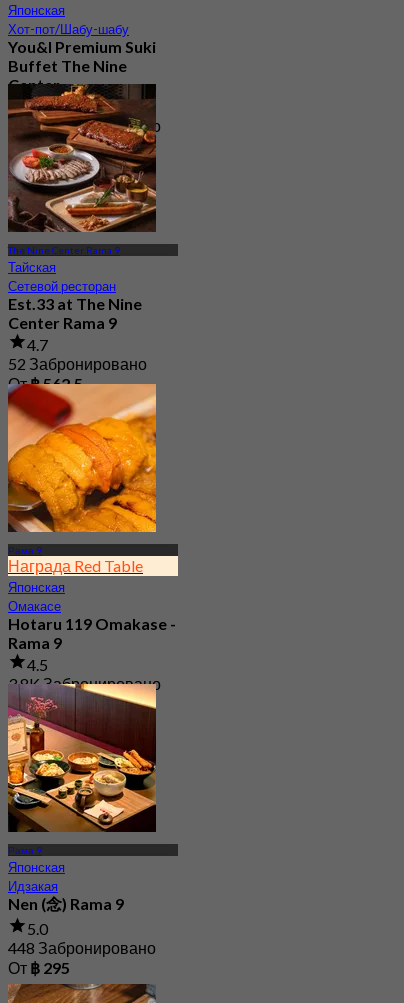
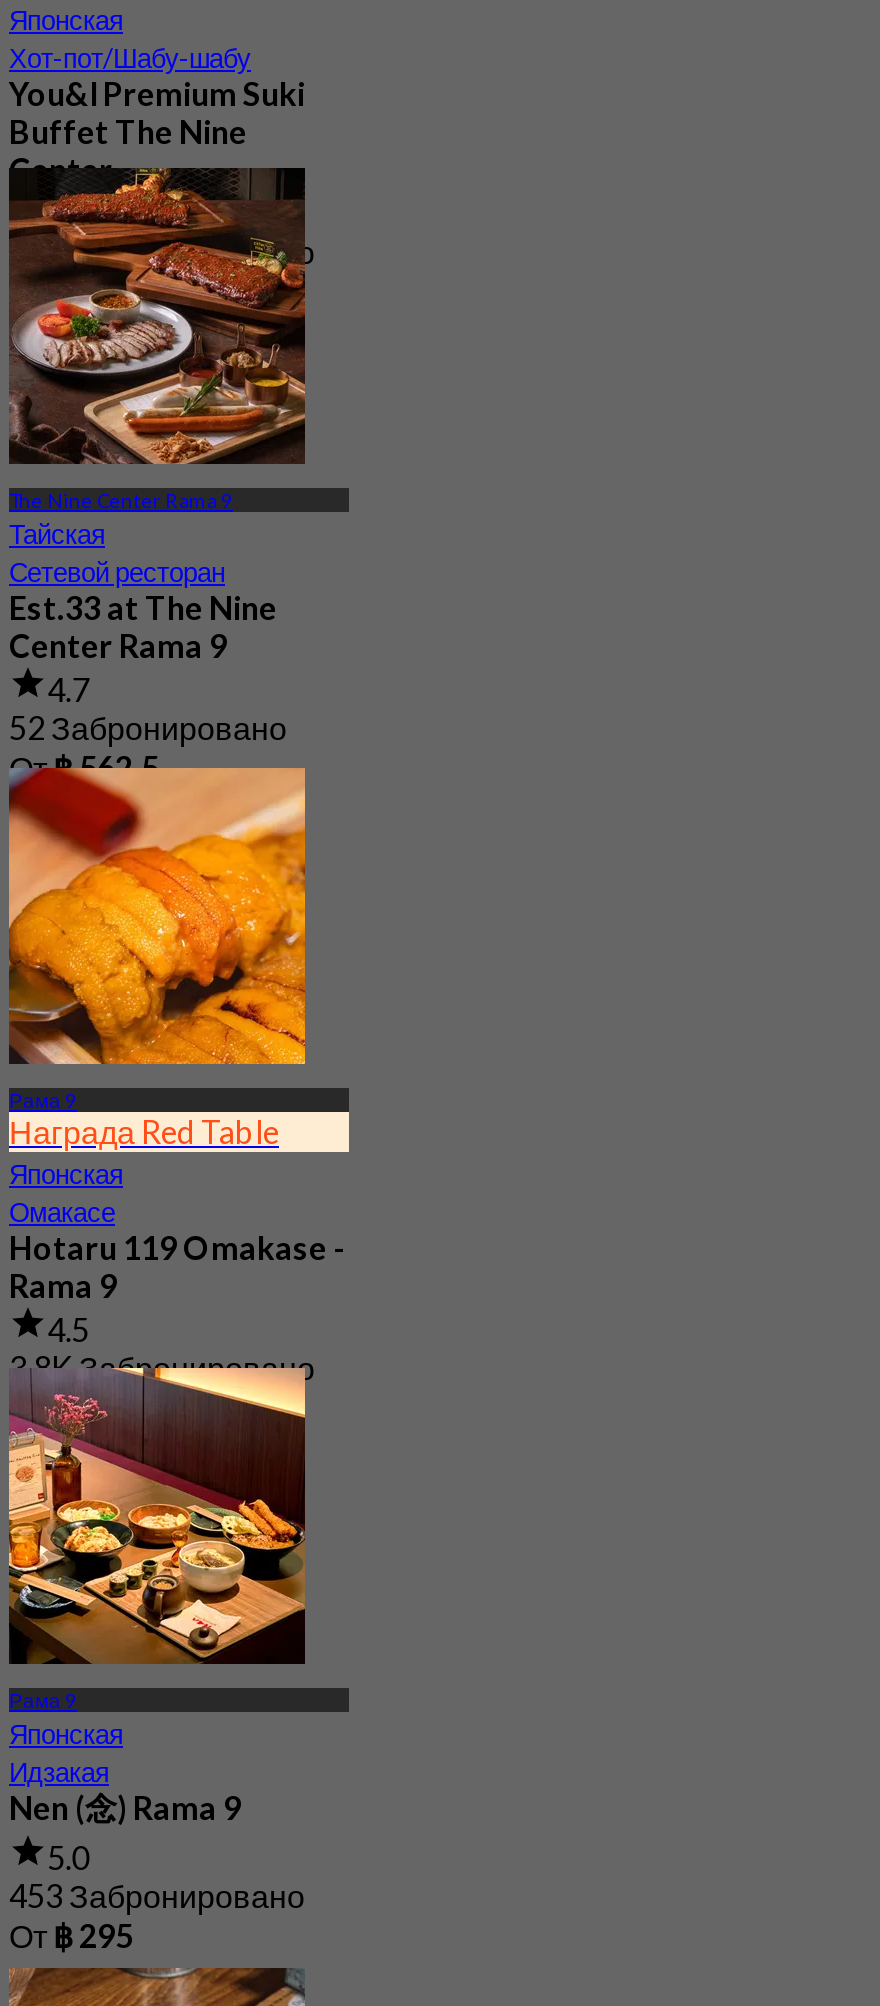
- 448 Забронировано
+ 453 Забронировано
